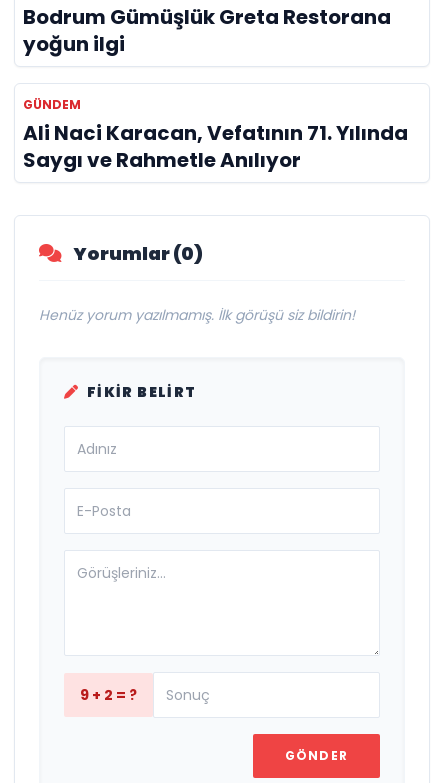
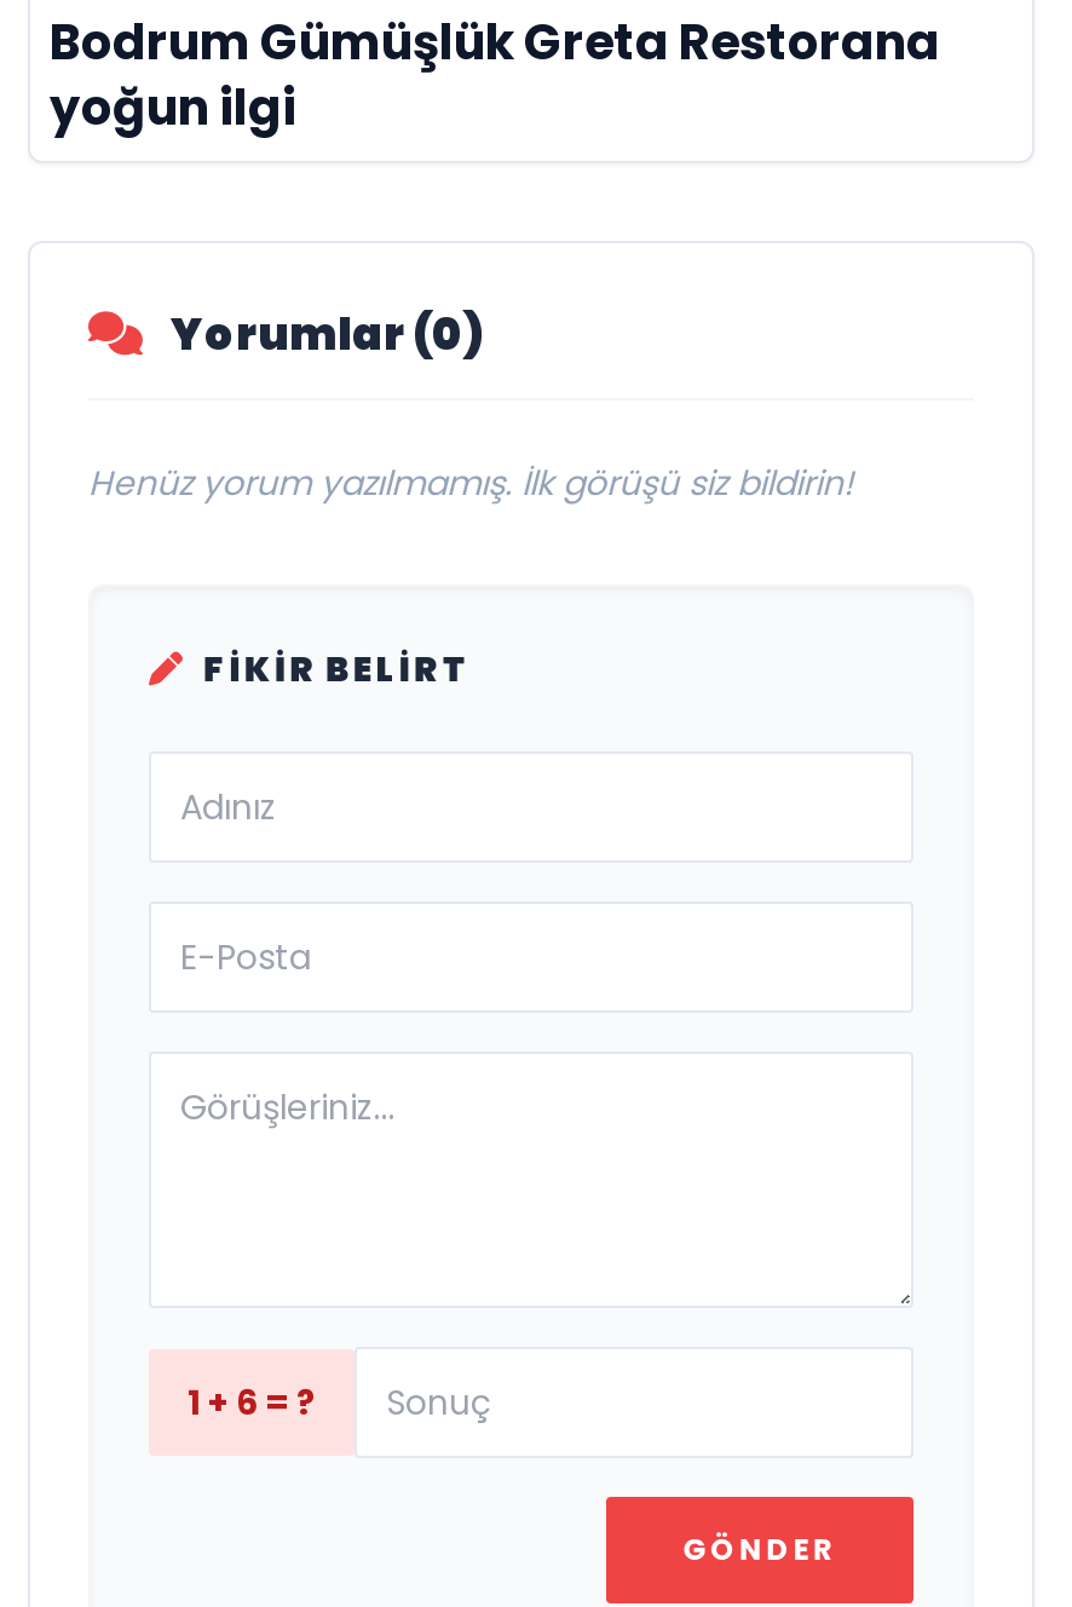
- GÜNDEM
- Ali Naci Karacan, Vefatının 71. Yılında
- Saygı ve Rahmetle Anılıyor

- 9 + 2 = ?
+ 1 + 6 = ?
